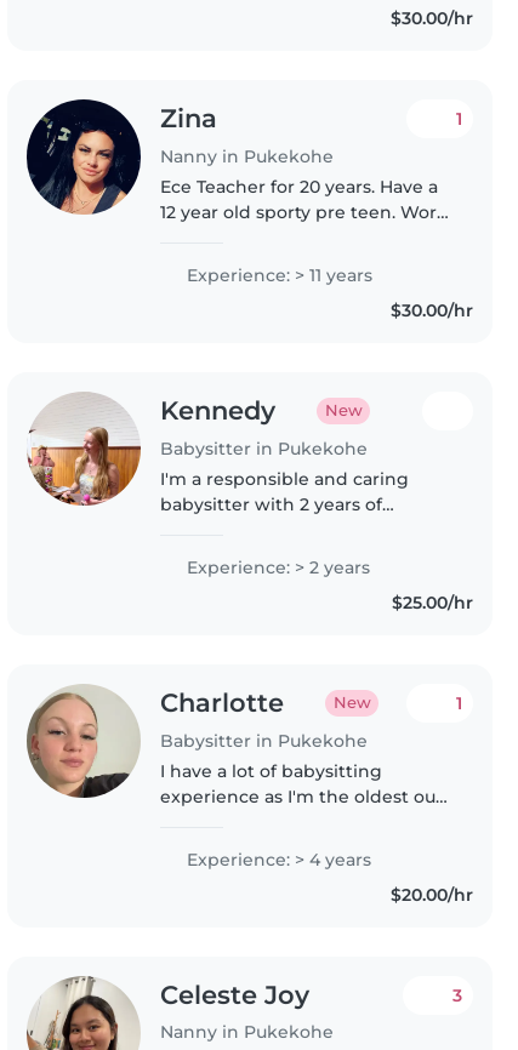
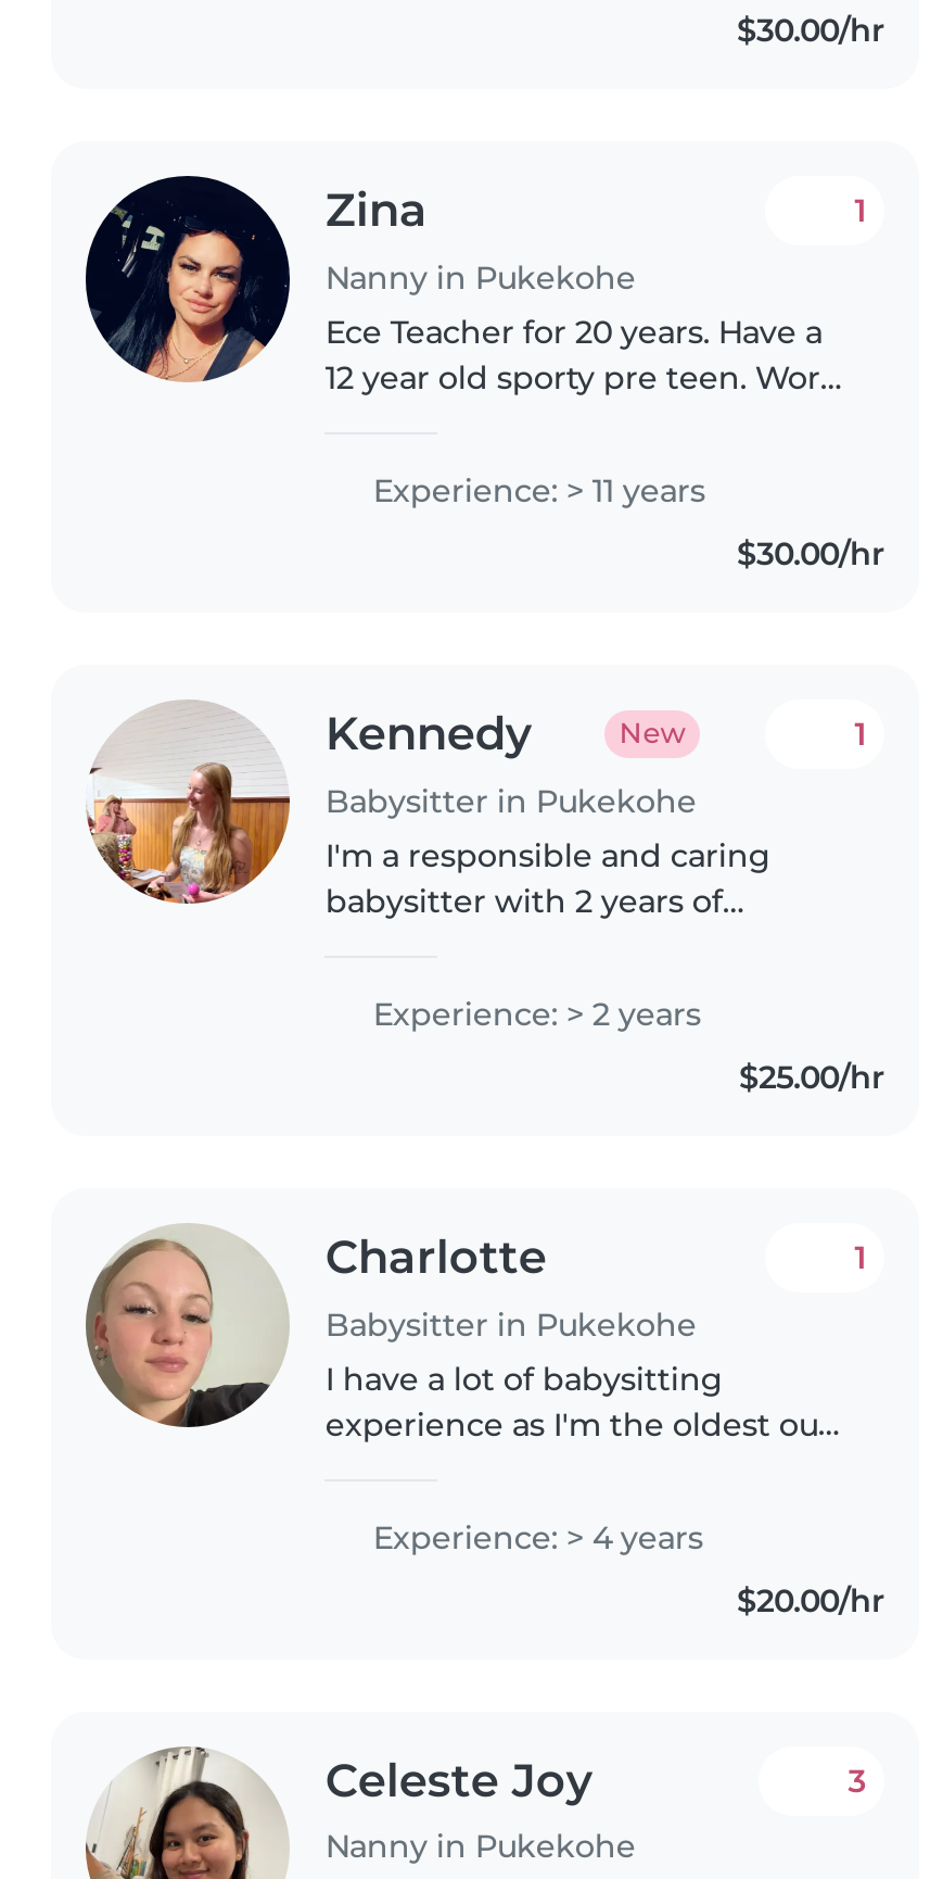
+ 1

- New
